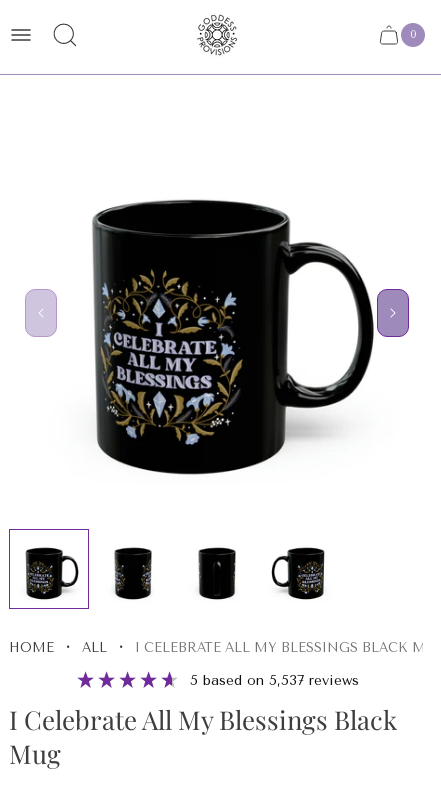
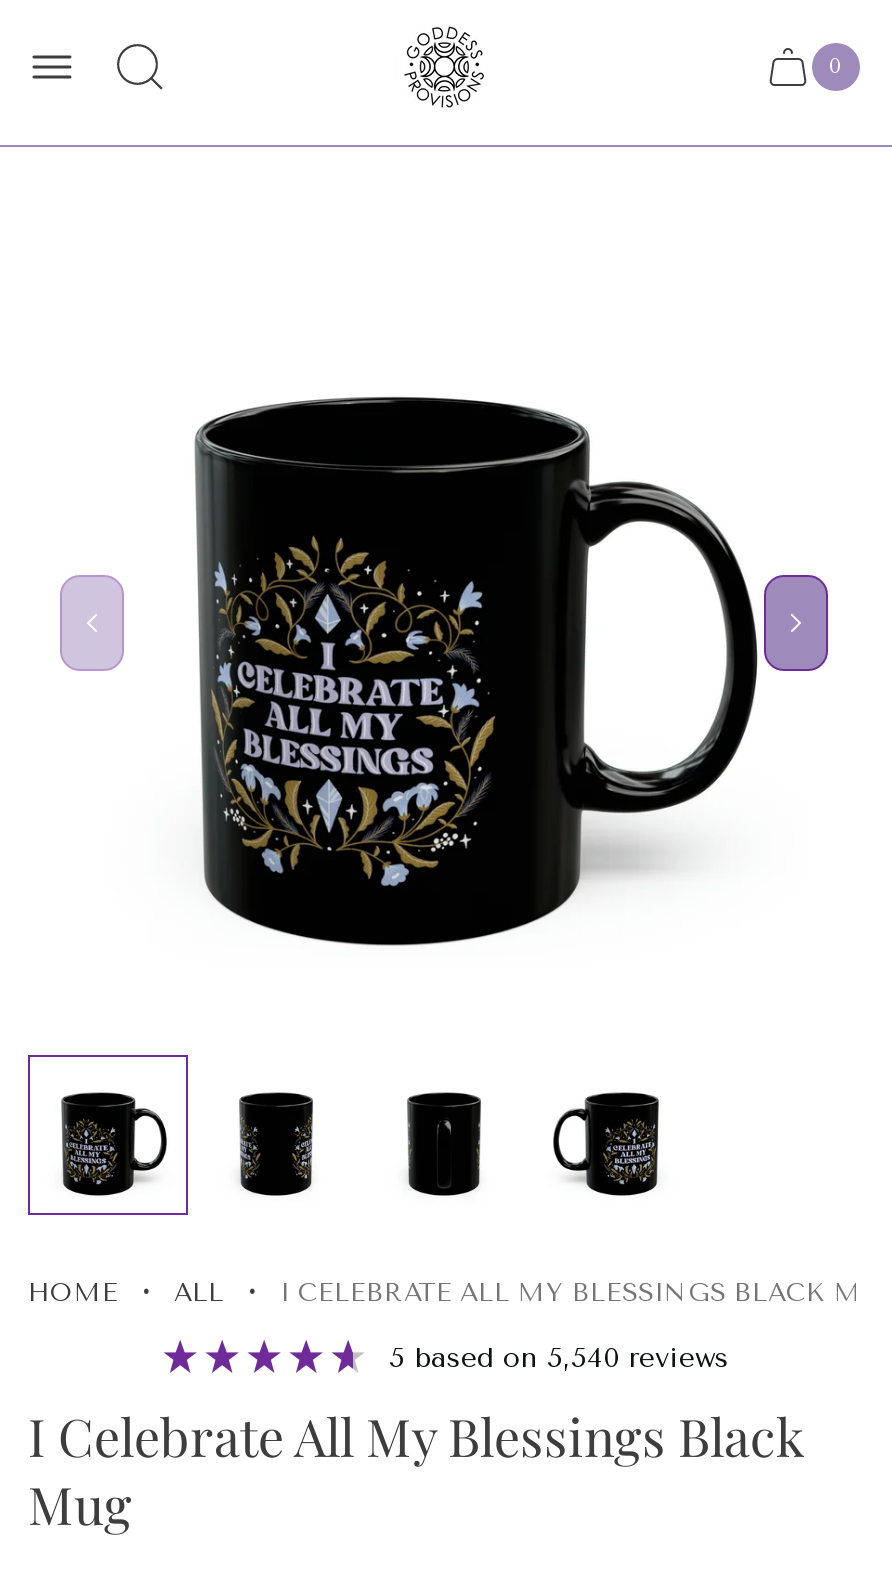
- 5 based on 5,537 reviews
+ 5 based on 5,540 reviews
